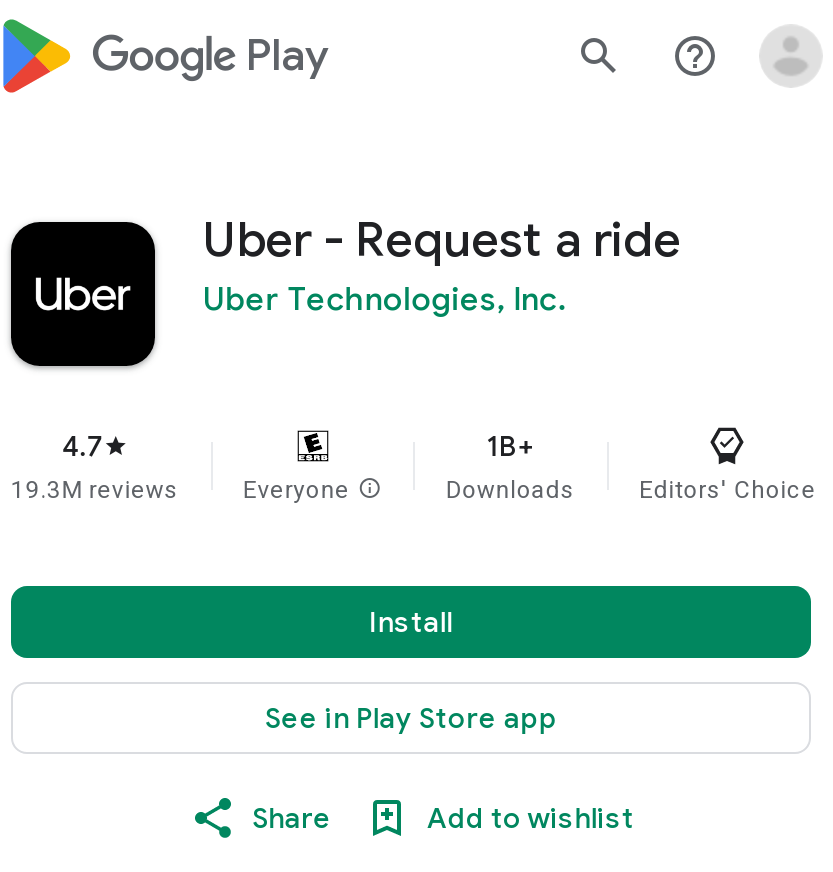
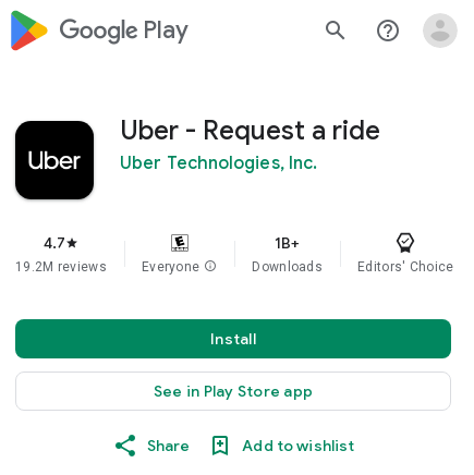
- 19.3M reviews
+ 19.2M reviews
